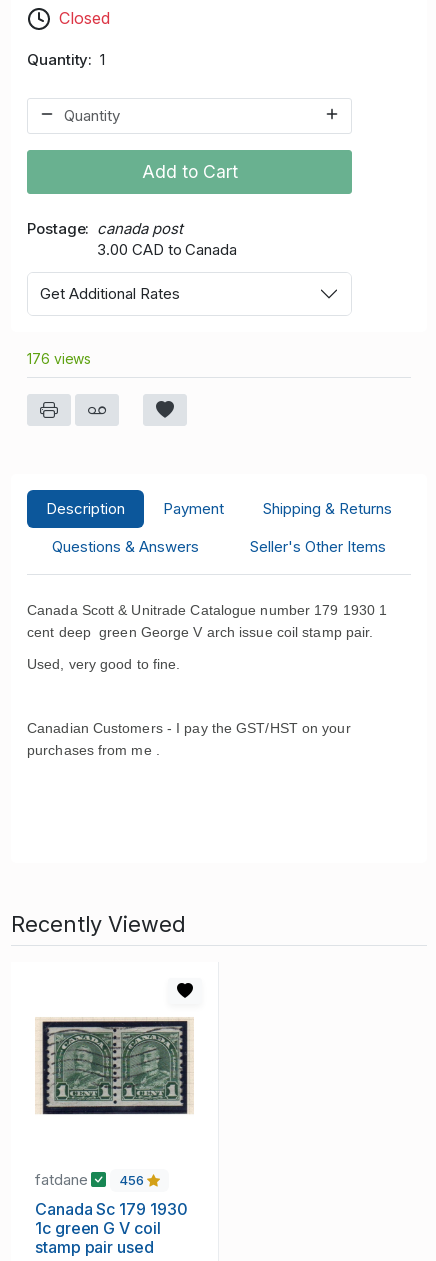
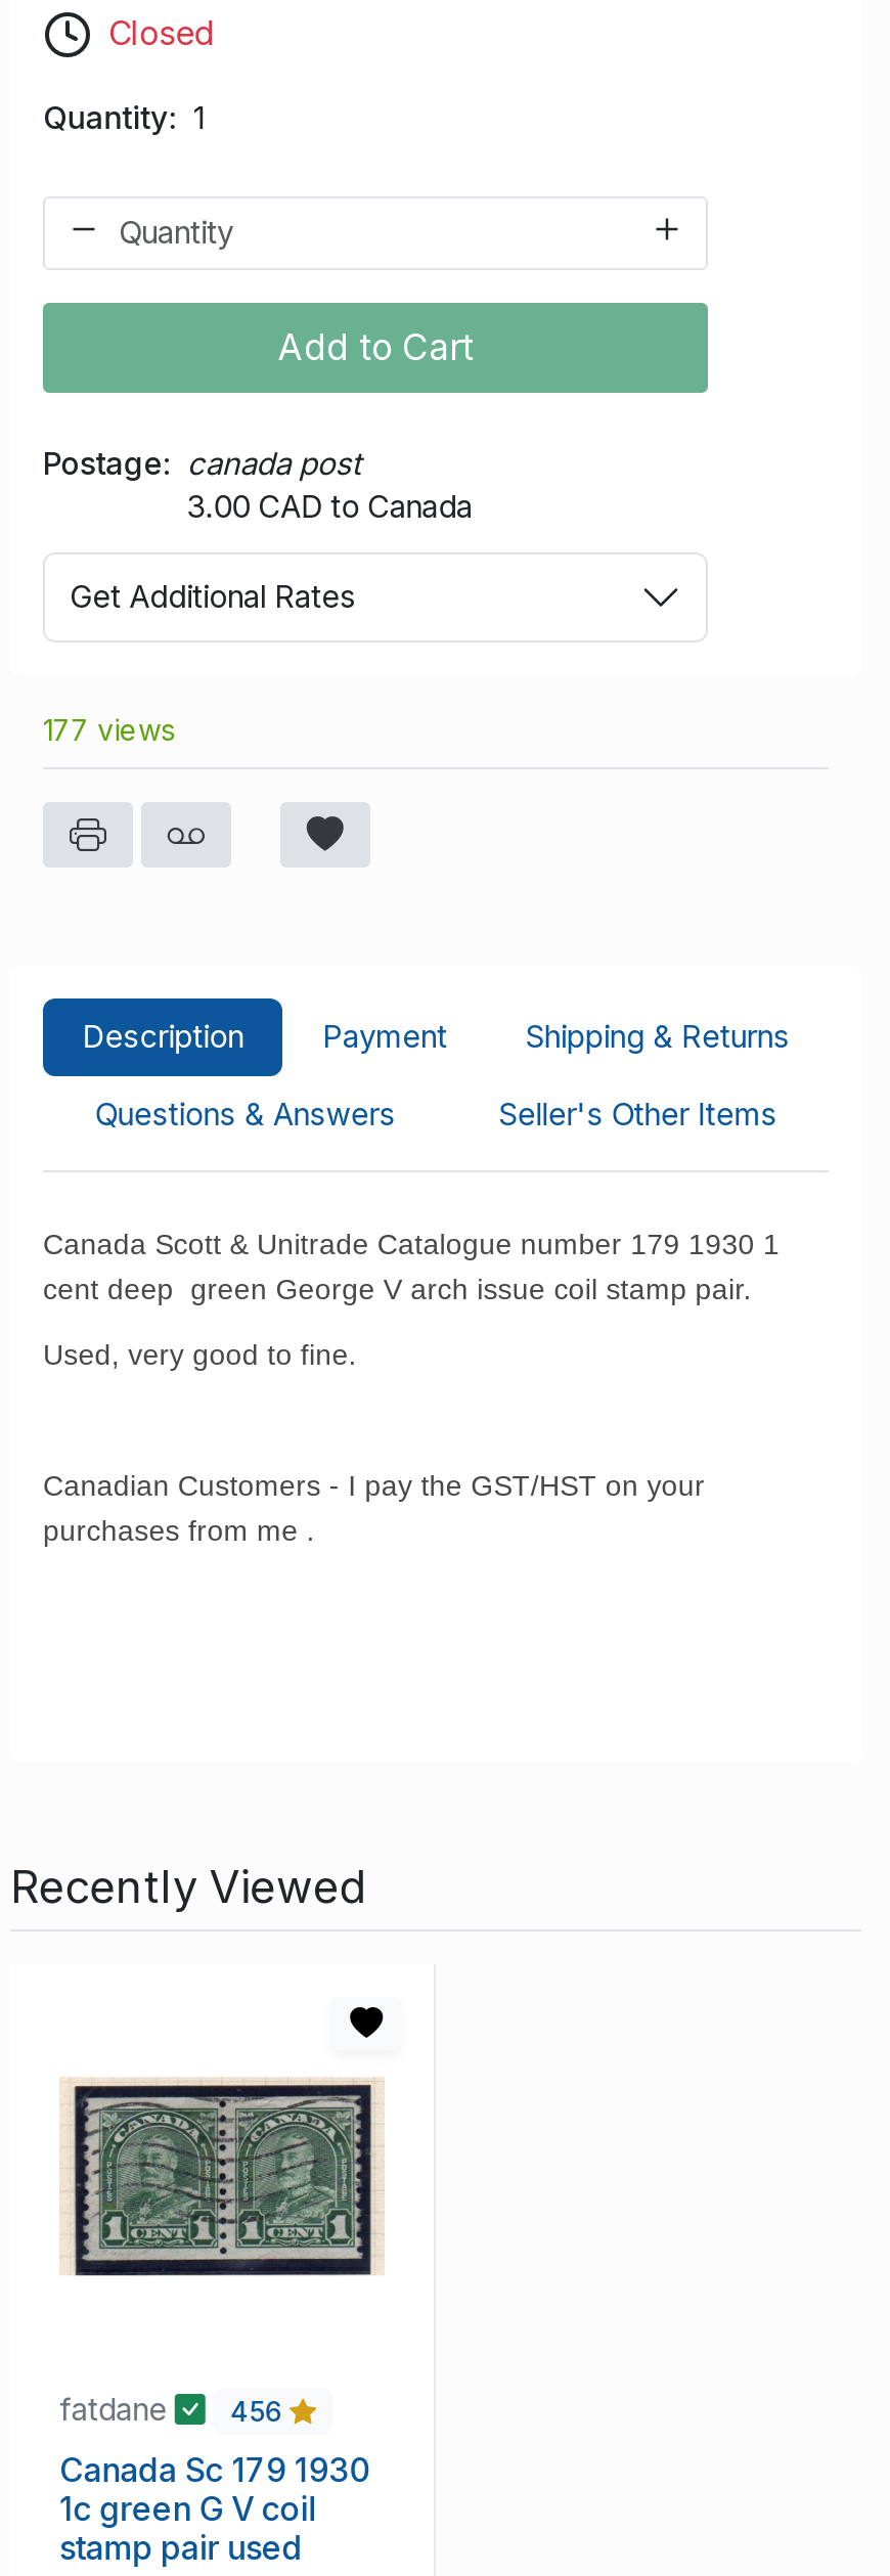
- 176 views
+ 177 views
